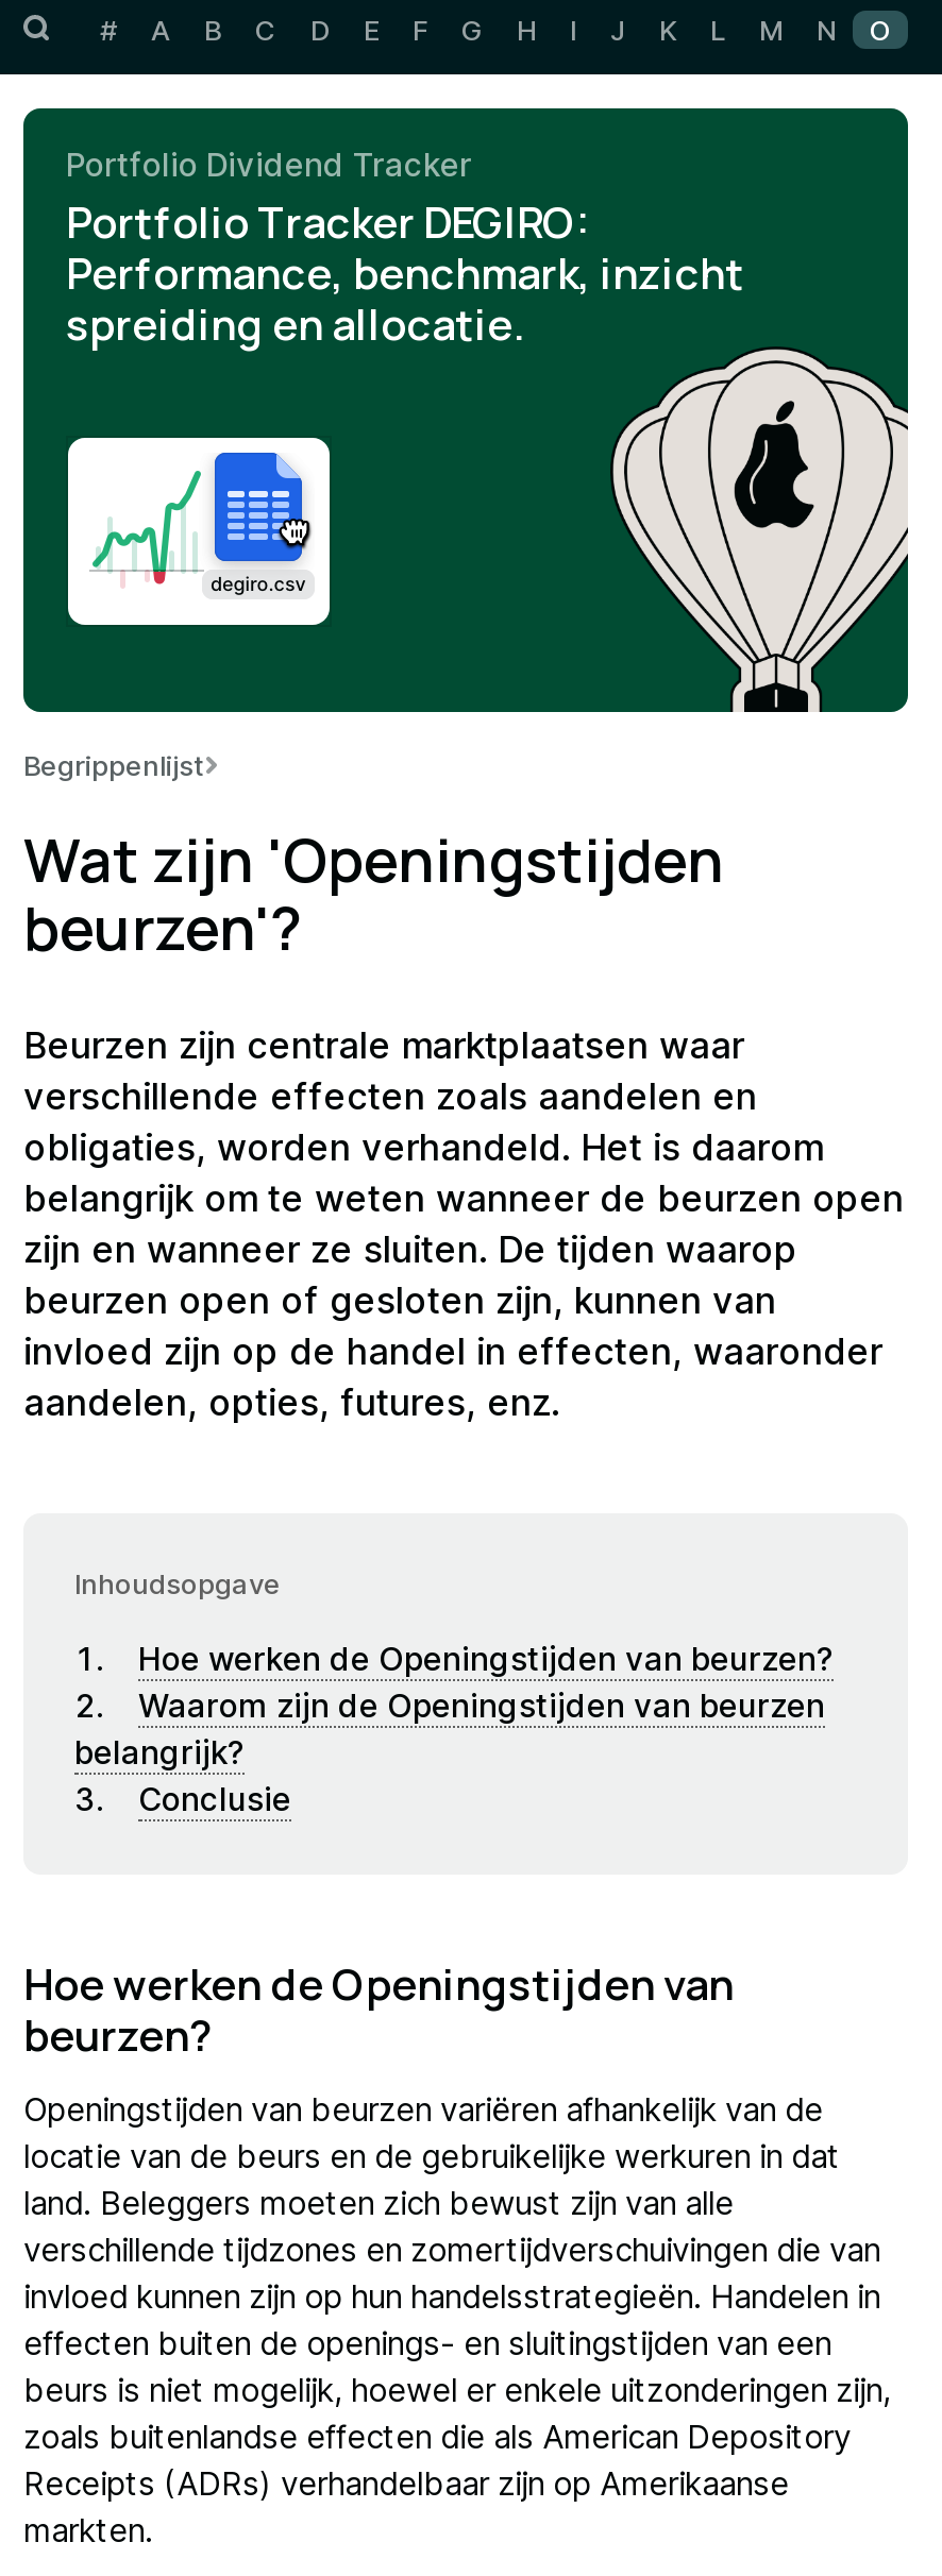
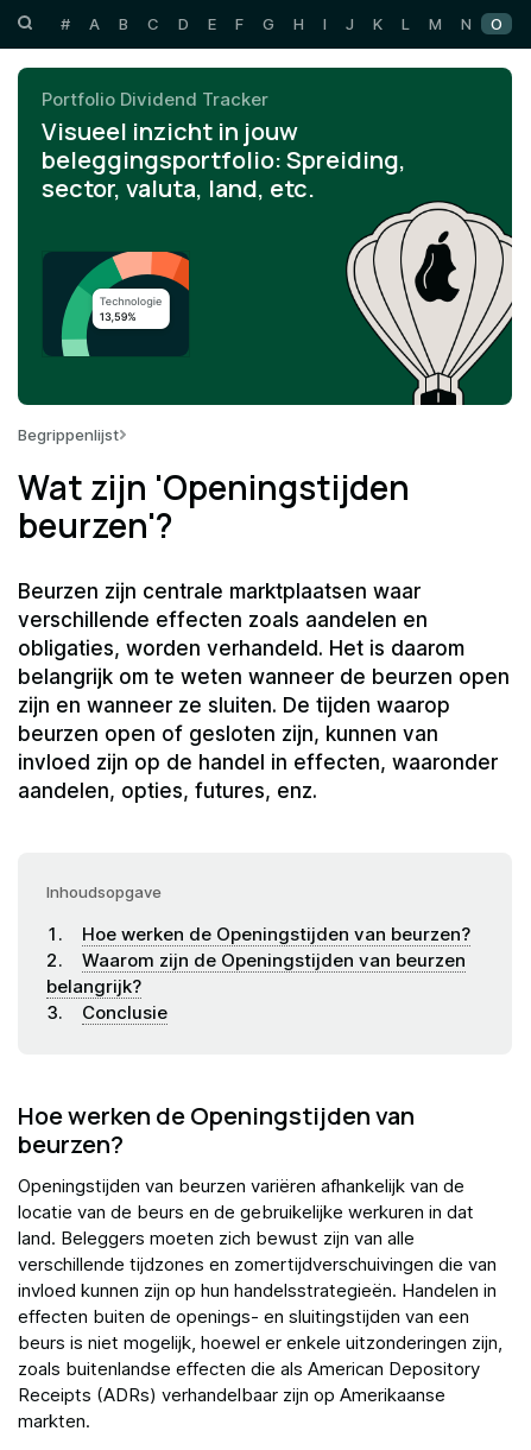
- Portfolio Tracker DEGIRO:
- Performance, benchmark, inzicht
- spreiding en allocatie.
+ Visueel inzicht in jouw
+ beleggingsportfolio: Spreiding,
+ sector, valuta, land, etc.

- [image]
+ [image]
